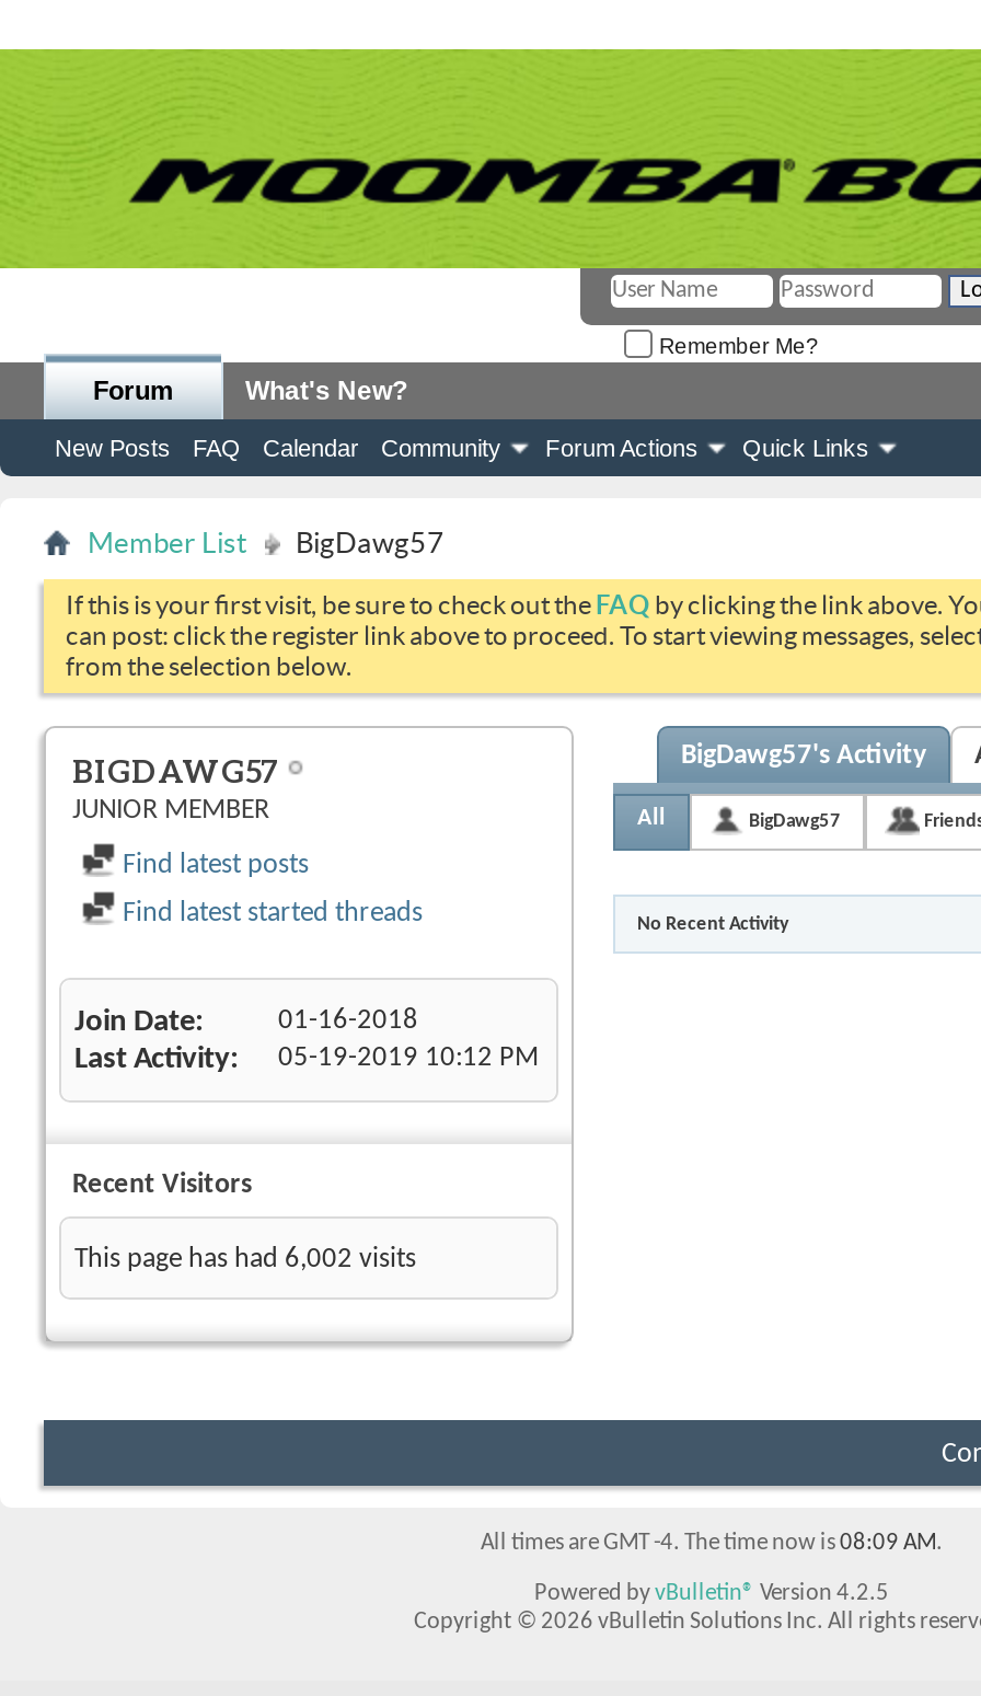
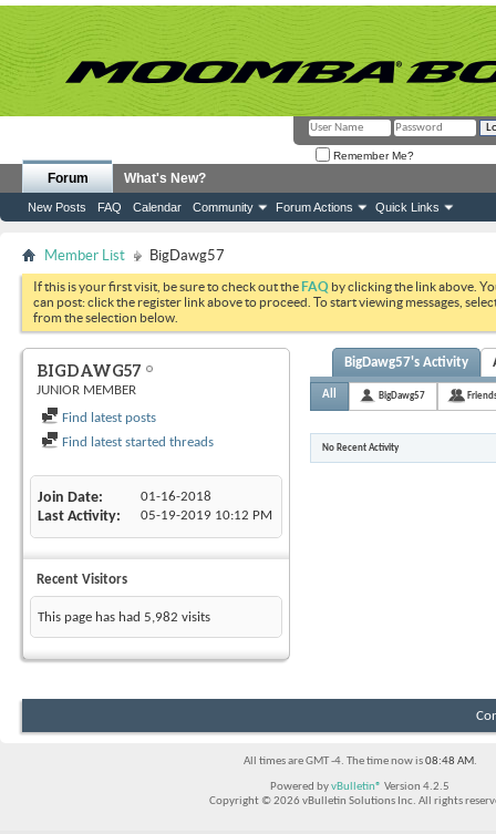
- This page has had 6,002 visits
+ This page has had 5,982 visits

- All times are GMT -4. The time now is 08:09 AM.
+ All times are GMT -4. The time now is 08:48 AM.
